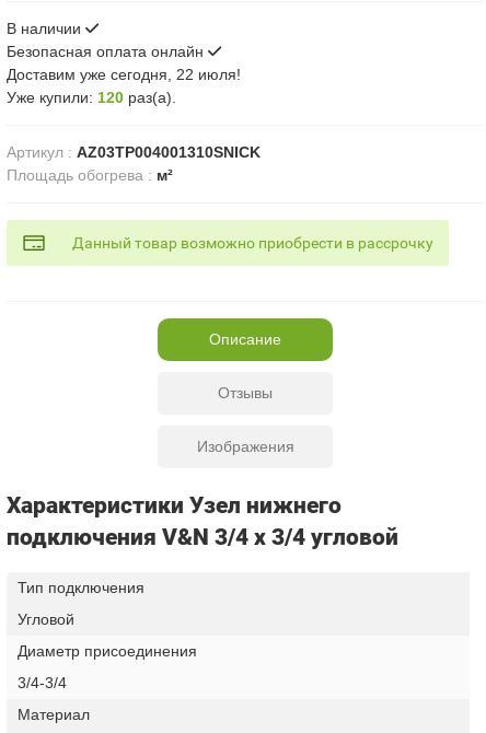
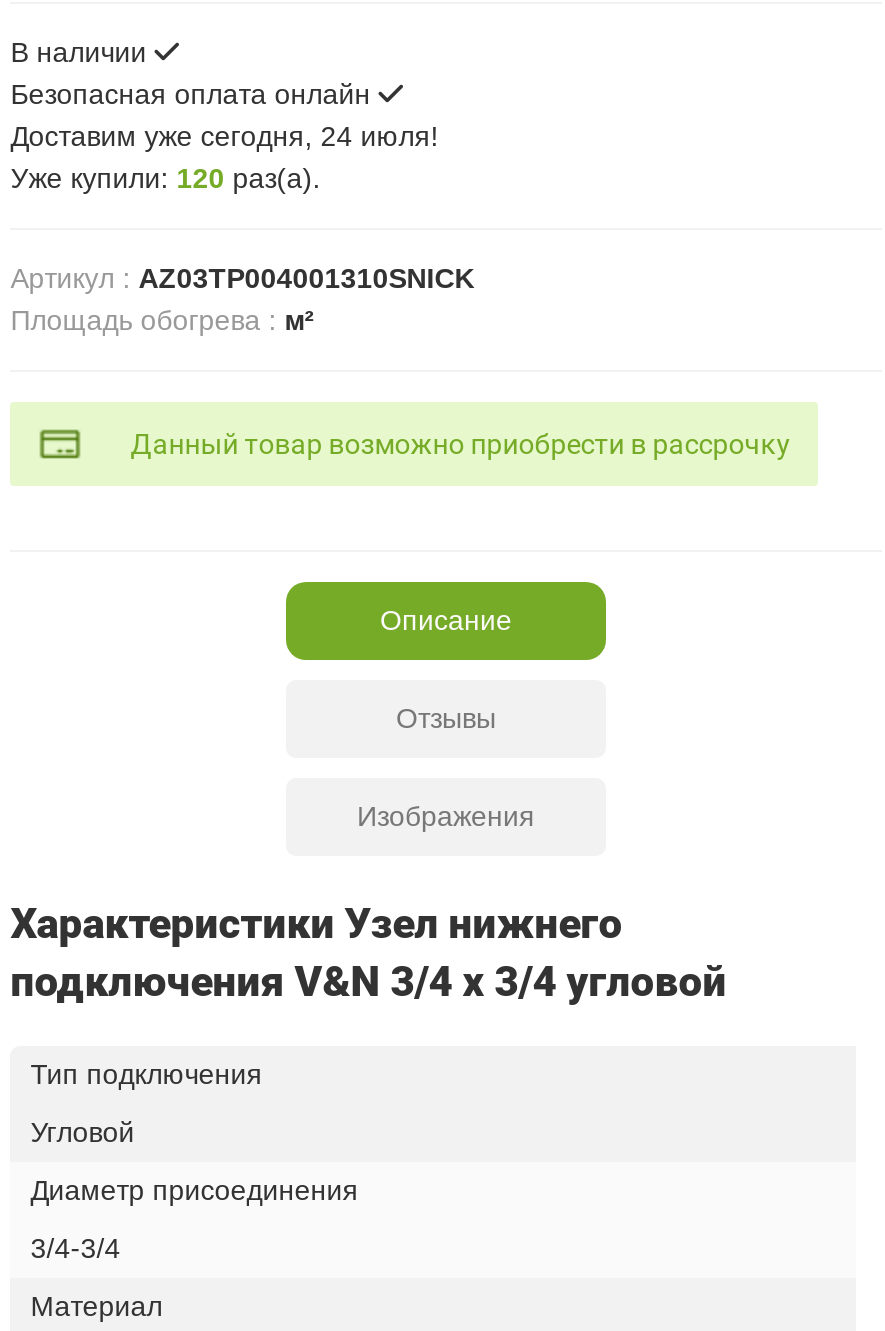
- Доставим уже сегодня, 22 июля!
+ Доставим уже сегодня, 24 июля!
